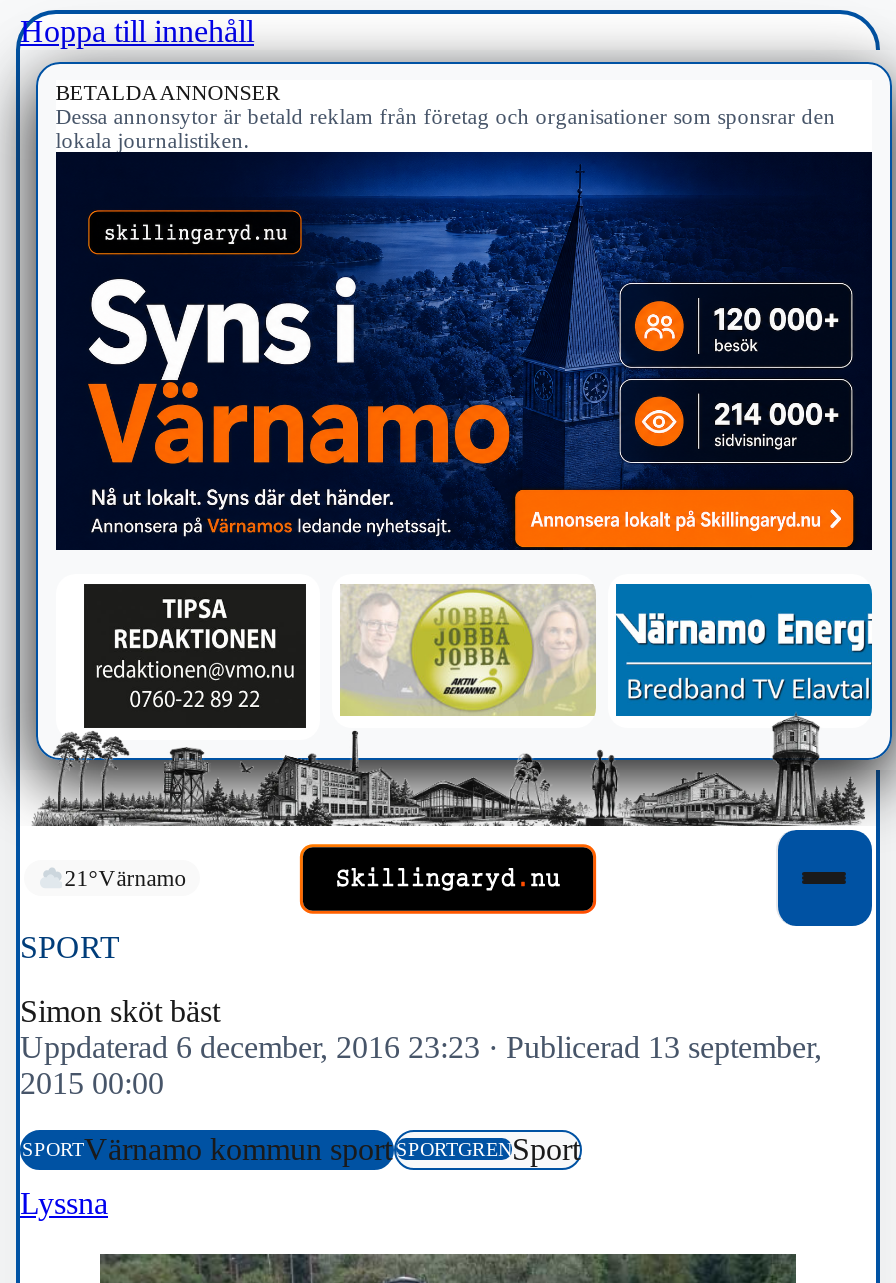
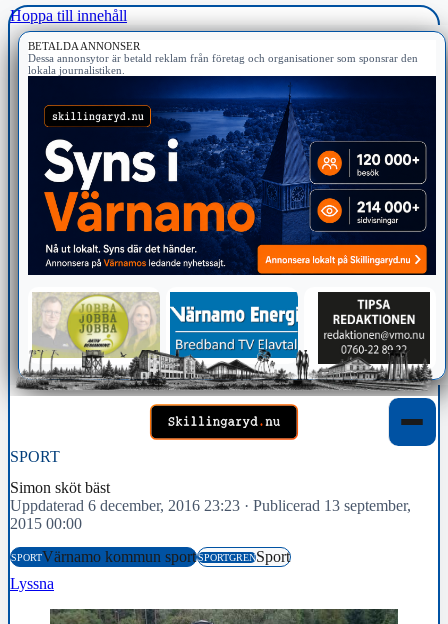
- [image]
+ [image]

- 21°Värnamo
